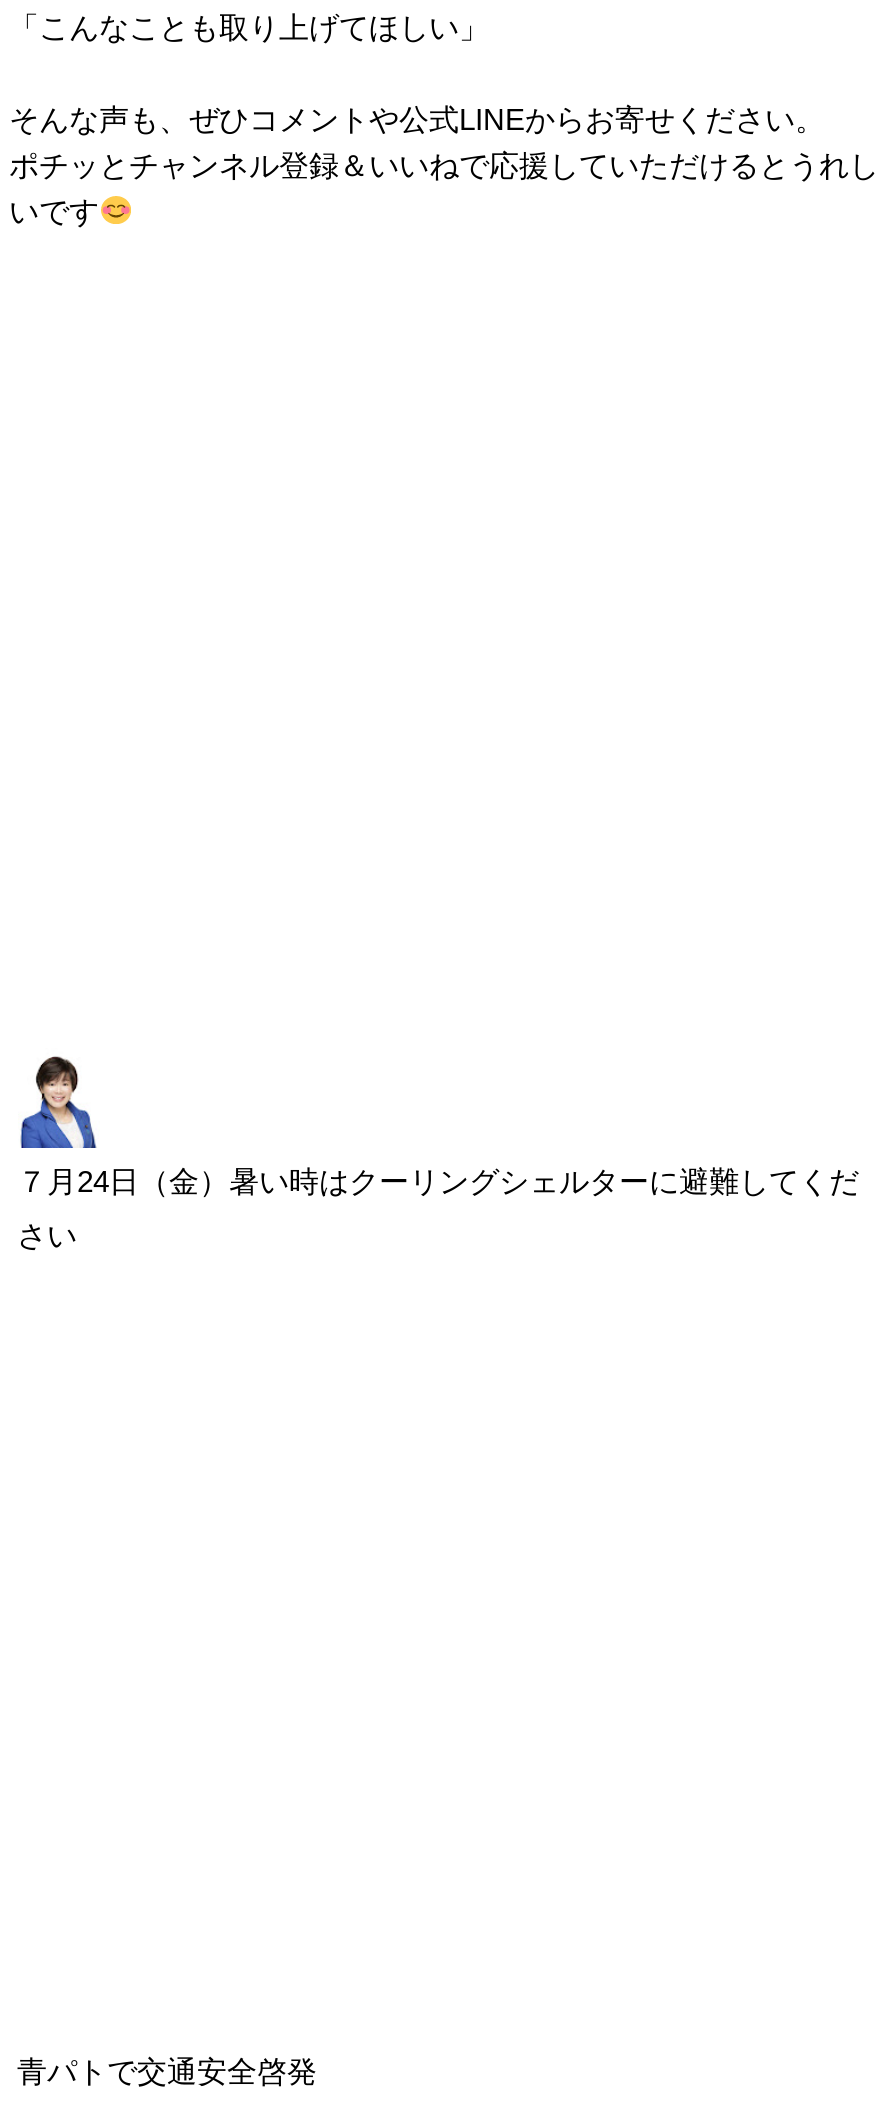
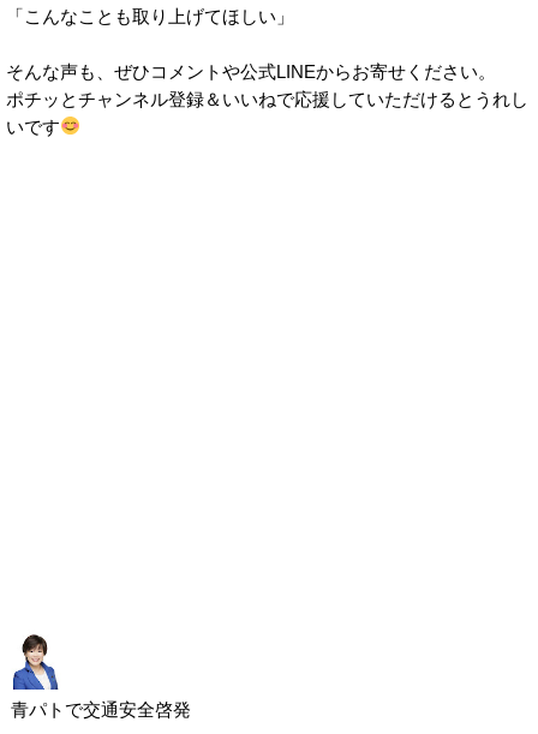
- ７月24日（金）暑い時はクーリングシェルターに避難してくだ
- さい
